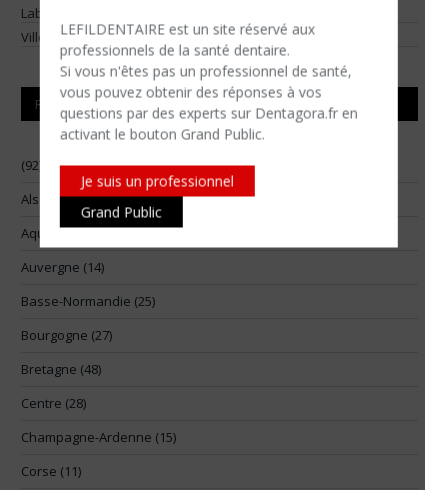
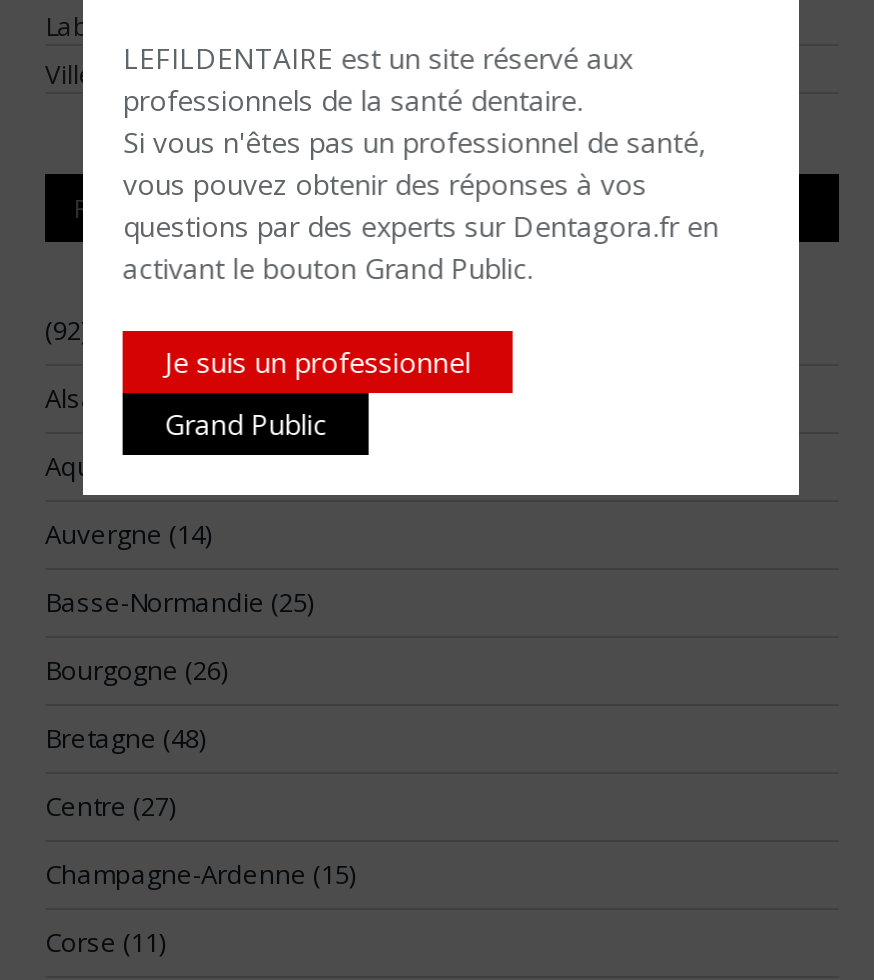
- Bourgogne (27)
+ Bourgogne (26)

- Centre (28)
+ Centre (27)
